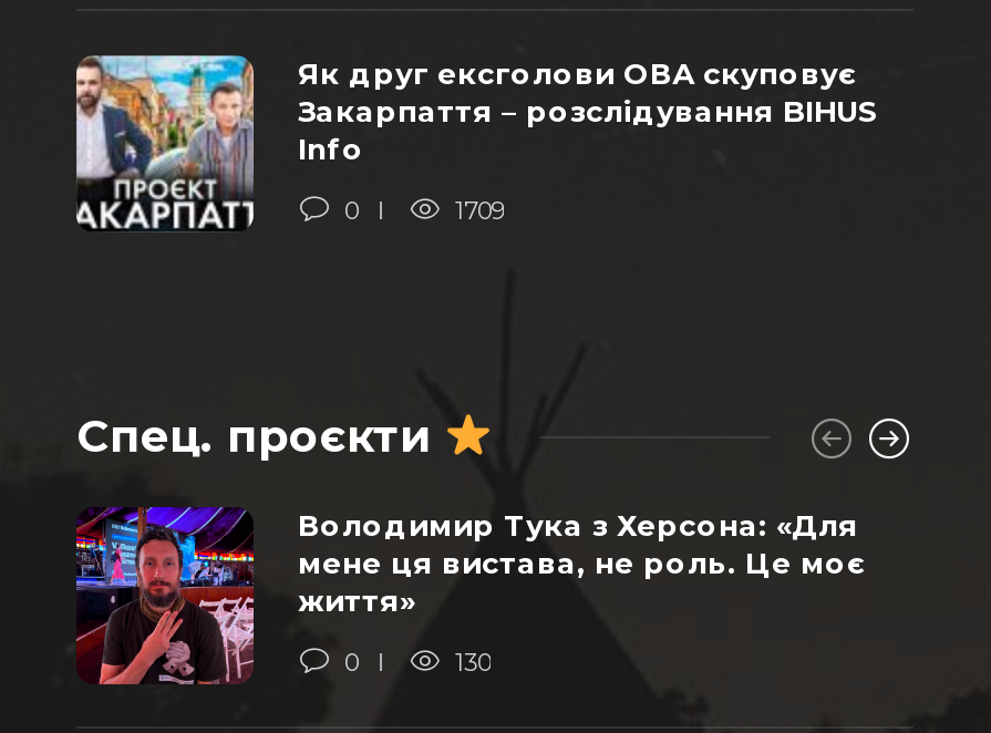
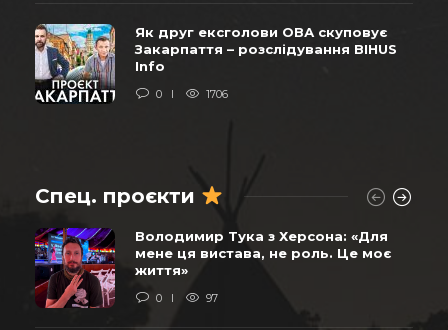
- 1709
+ 1706

- 130
+ 97
